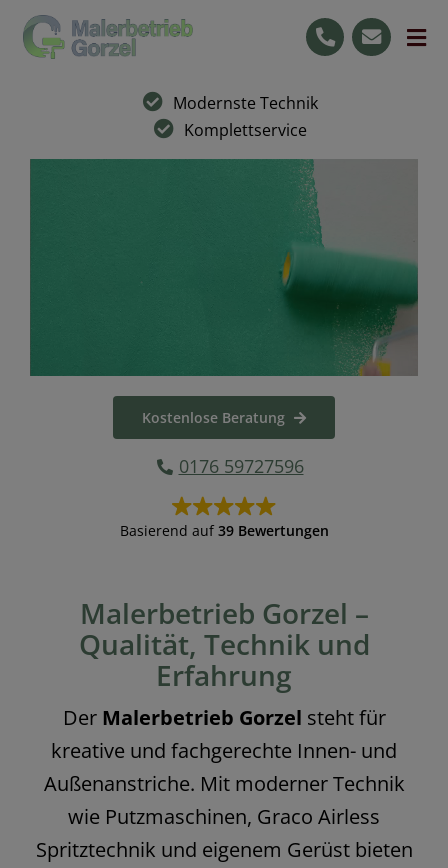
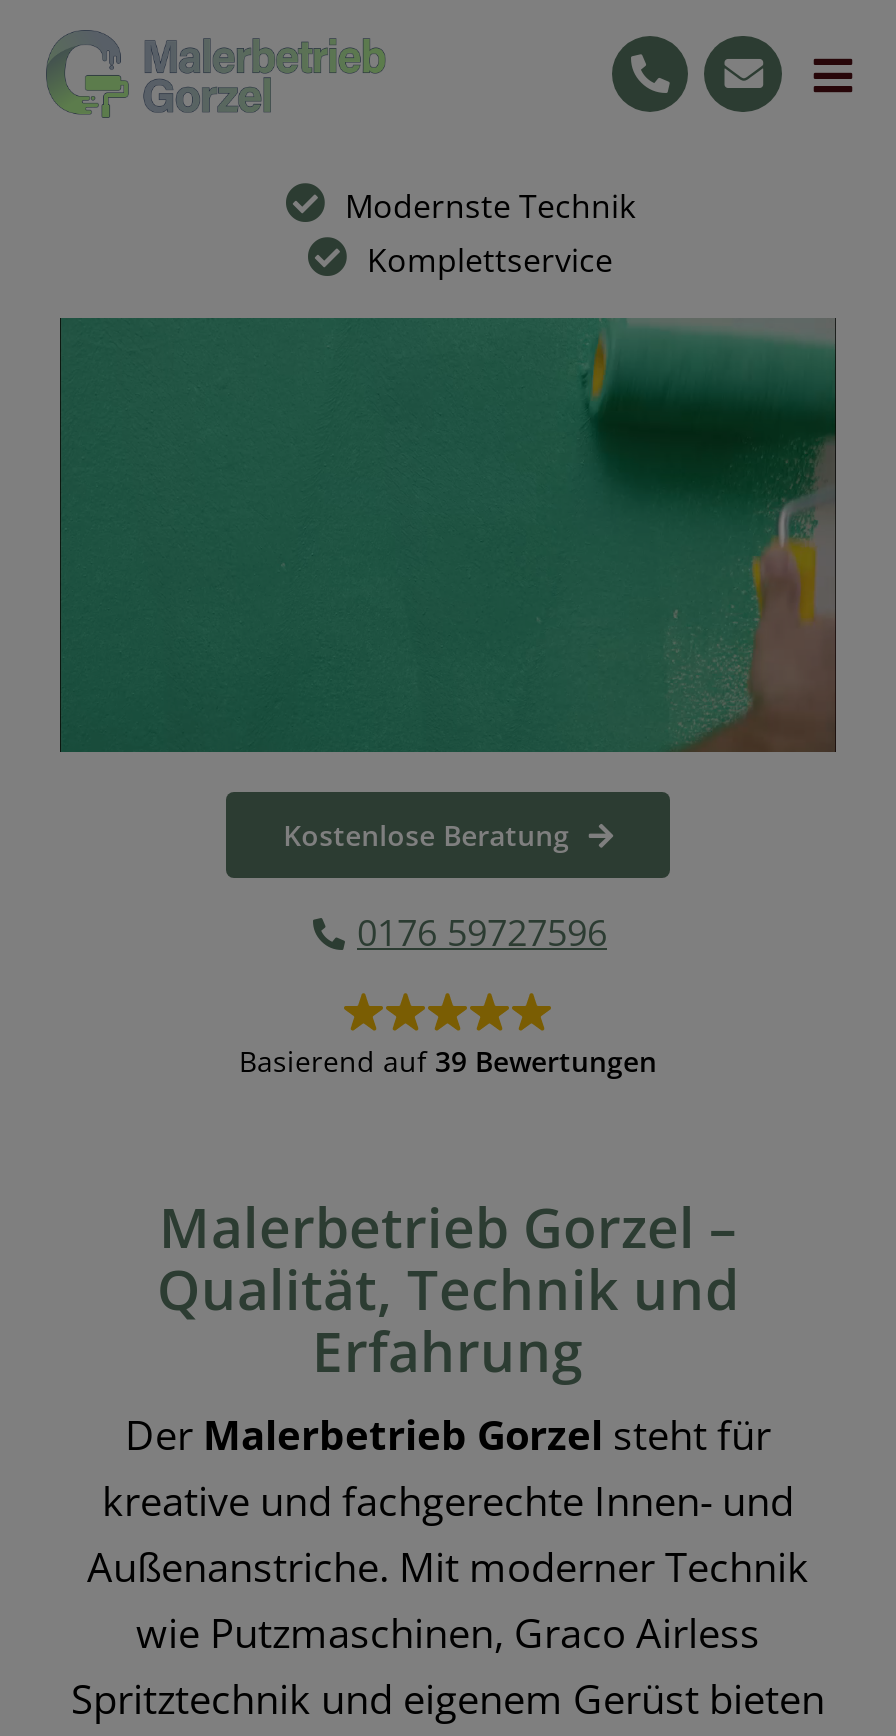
- [image]
+ [image]
